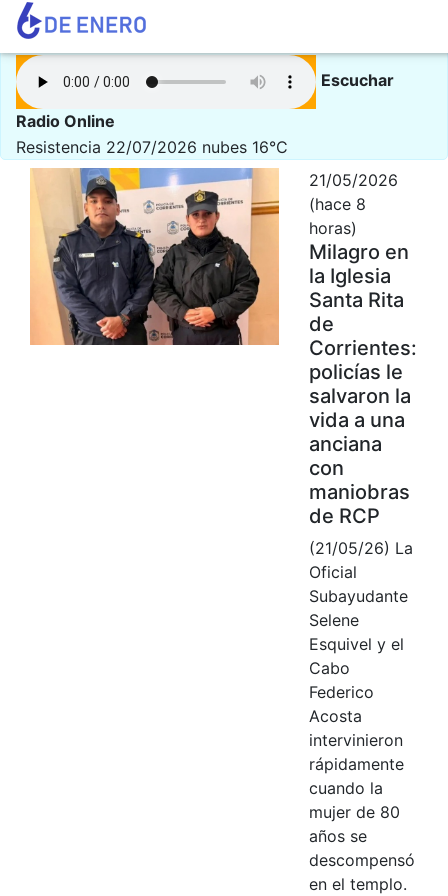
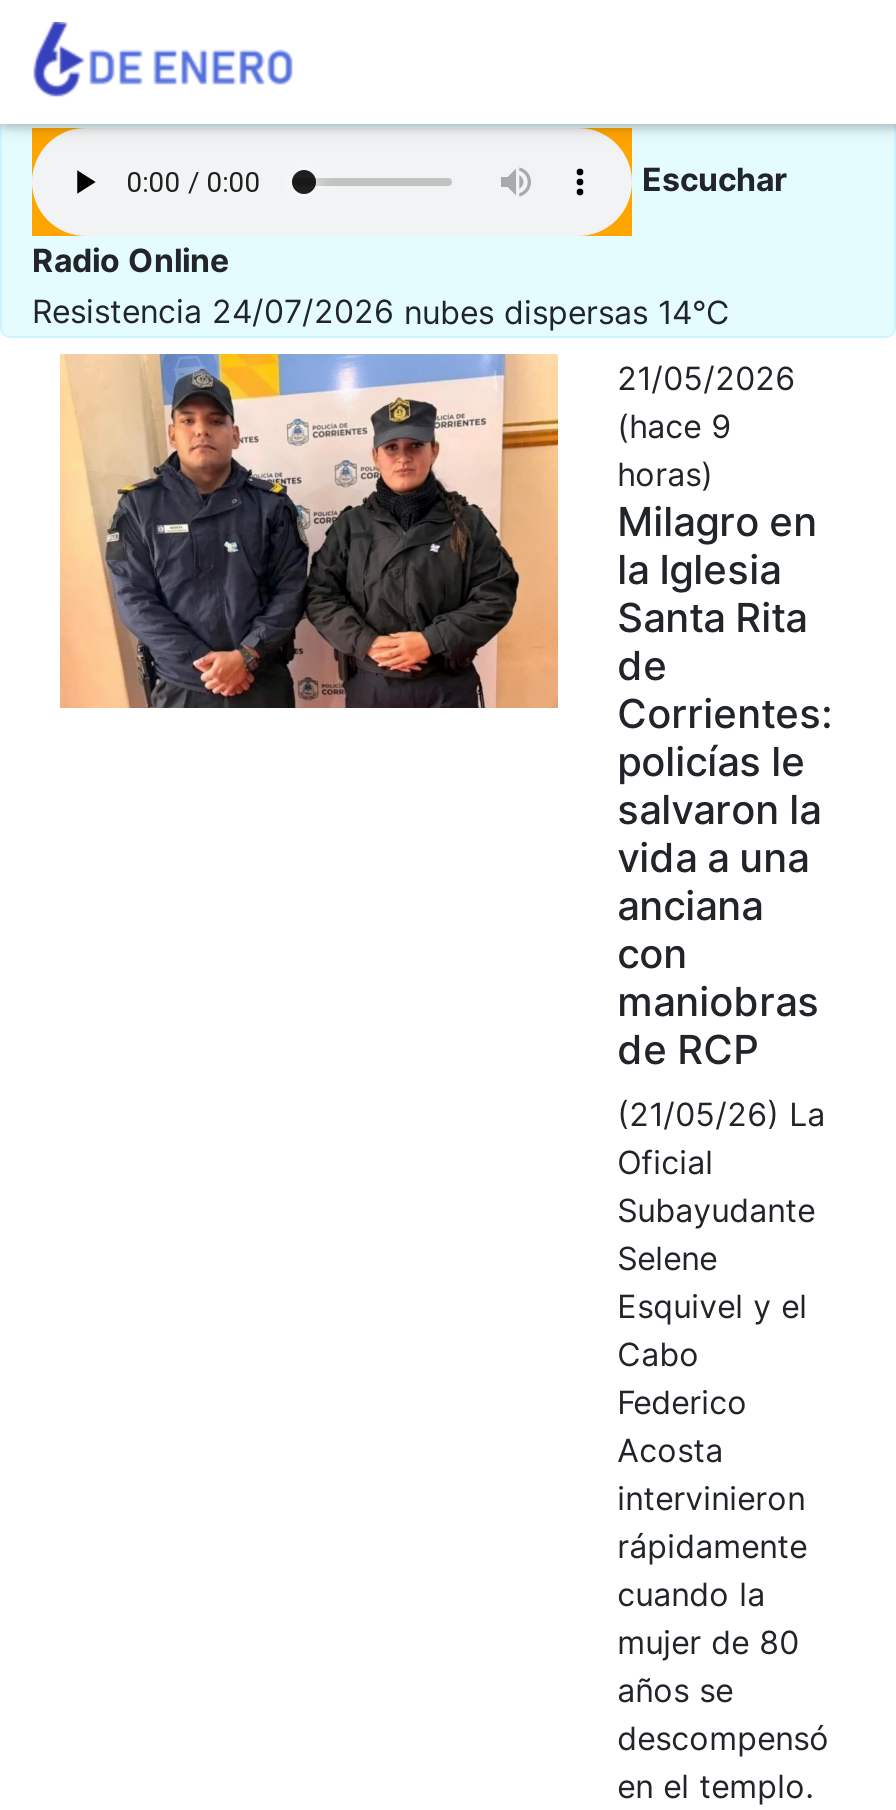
- Resistencia 22/07/2026 nubes 16°C
+ Resistencia 24/07/2026 nubes dispersas 14°C

- (hace 8
+ (hace 9
